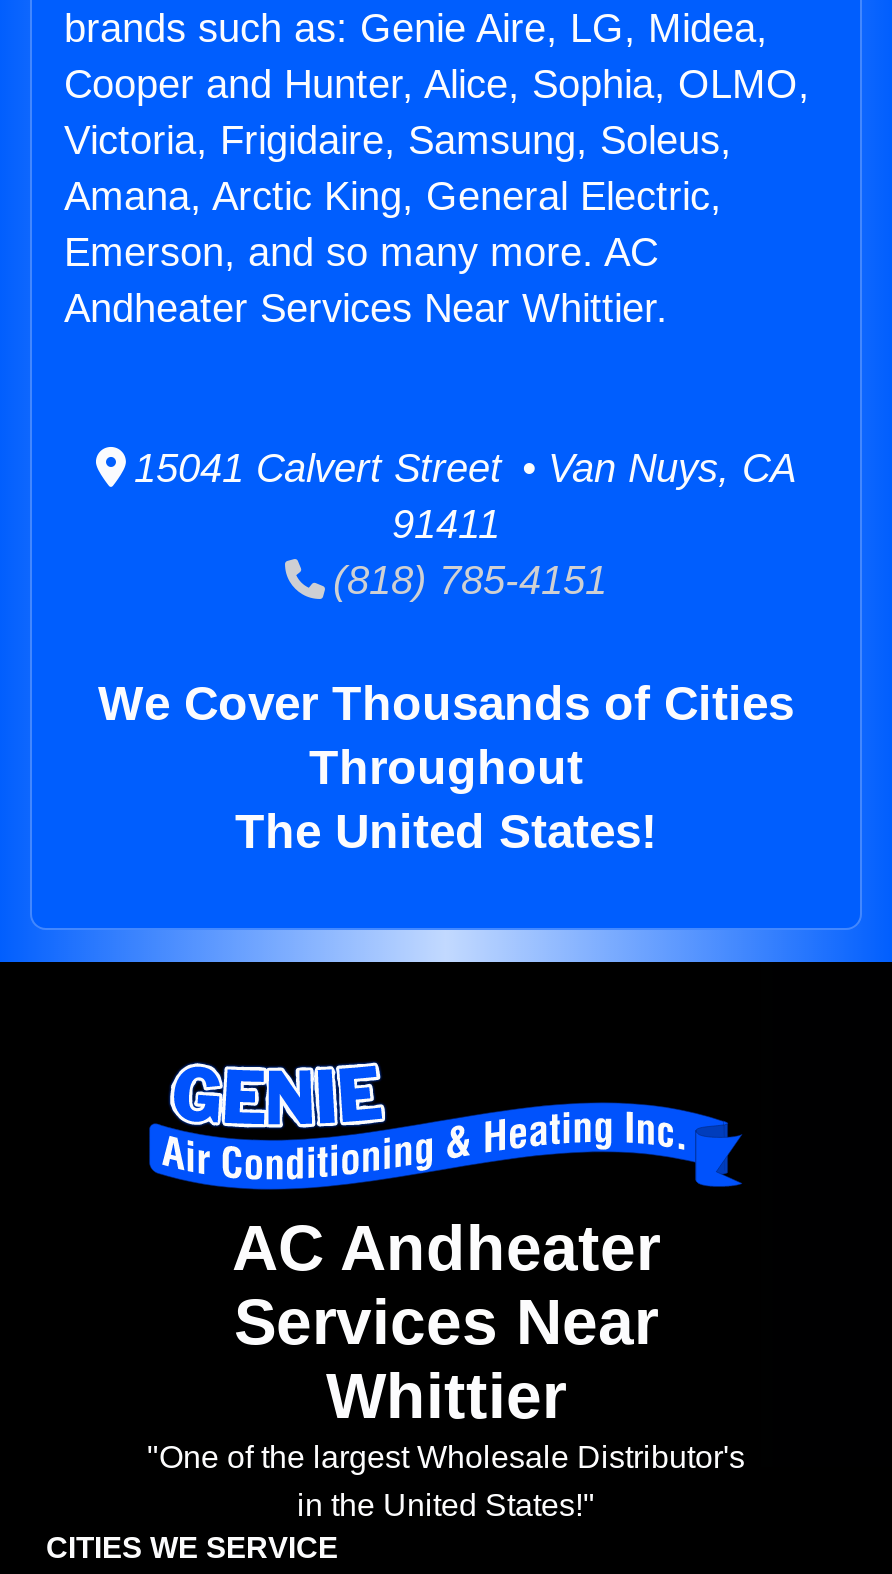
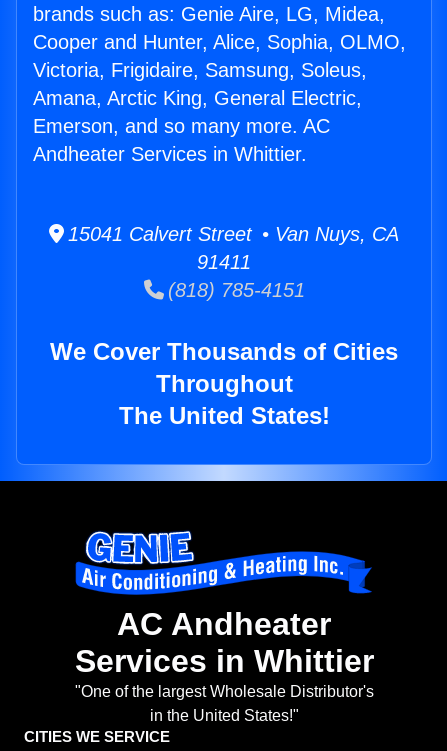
- Andheater Services Near Whittier.
+ Andheater Services in Whittier.

- Services Near
- Whittier
+ Services in Whittier
